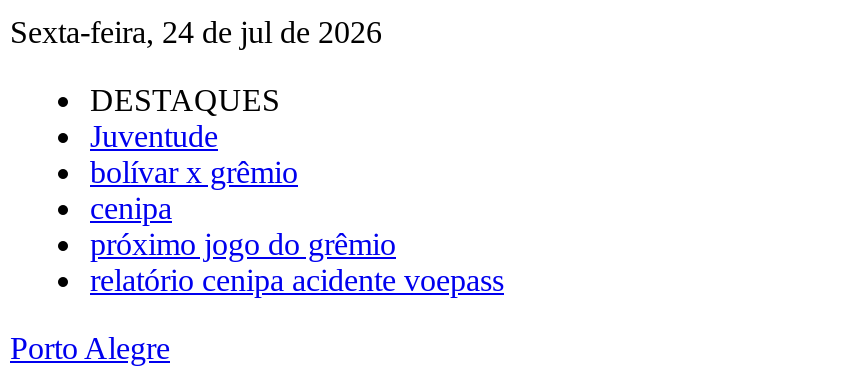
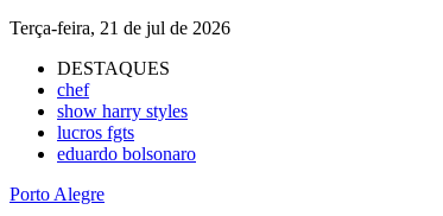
- Sexta-feira, 24 de jul de 2026
+ Terça-feira, 21 de jul de 2026

- Juventude
- bolívar x grêmio
- cenipa
- próximo jogo do grêmio
- relatório cenipa acidente voepass
+ chef
+ show harry styles
+ lucros fgts
+ eduardo bolsonaro
